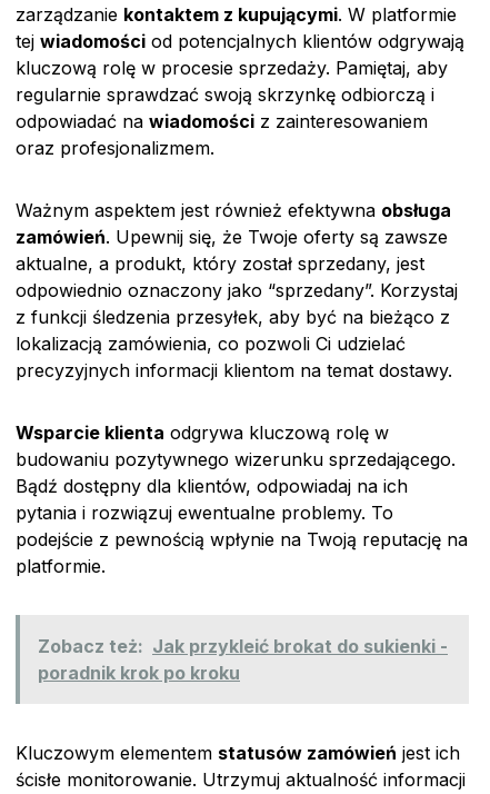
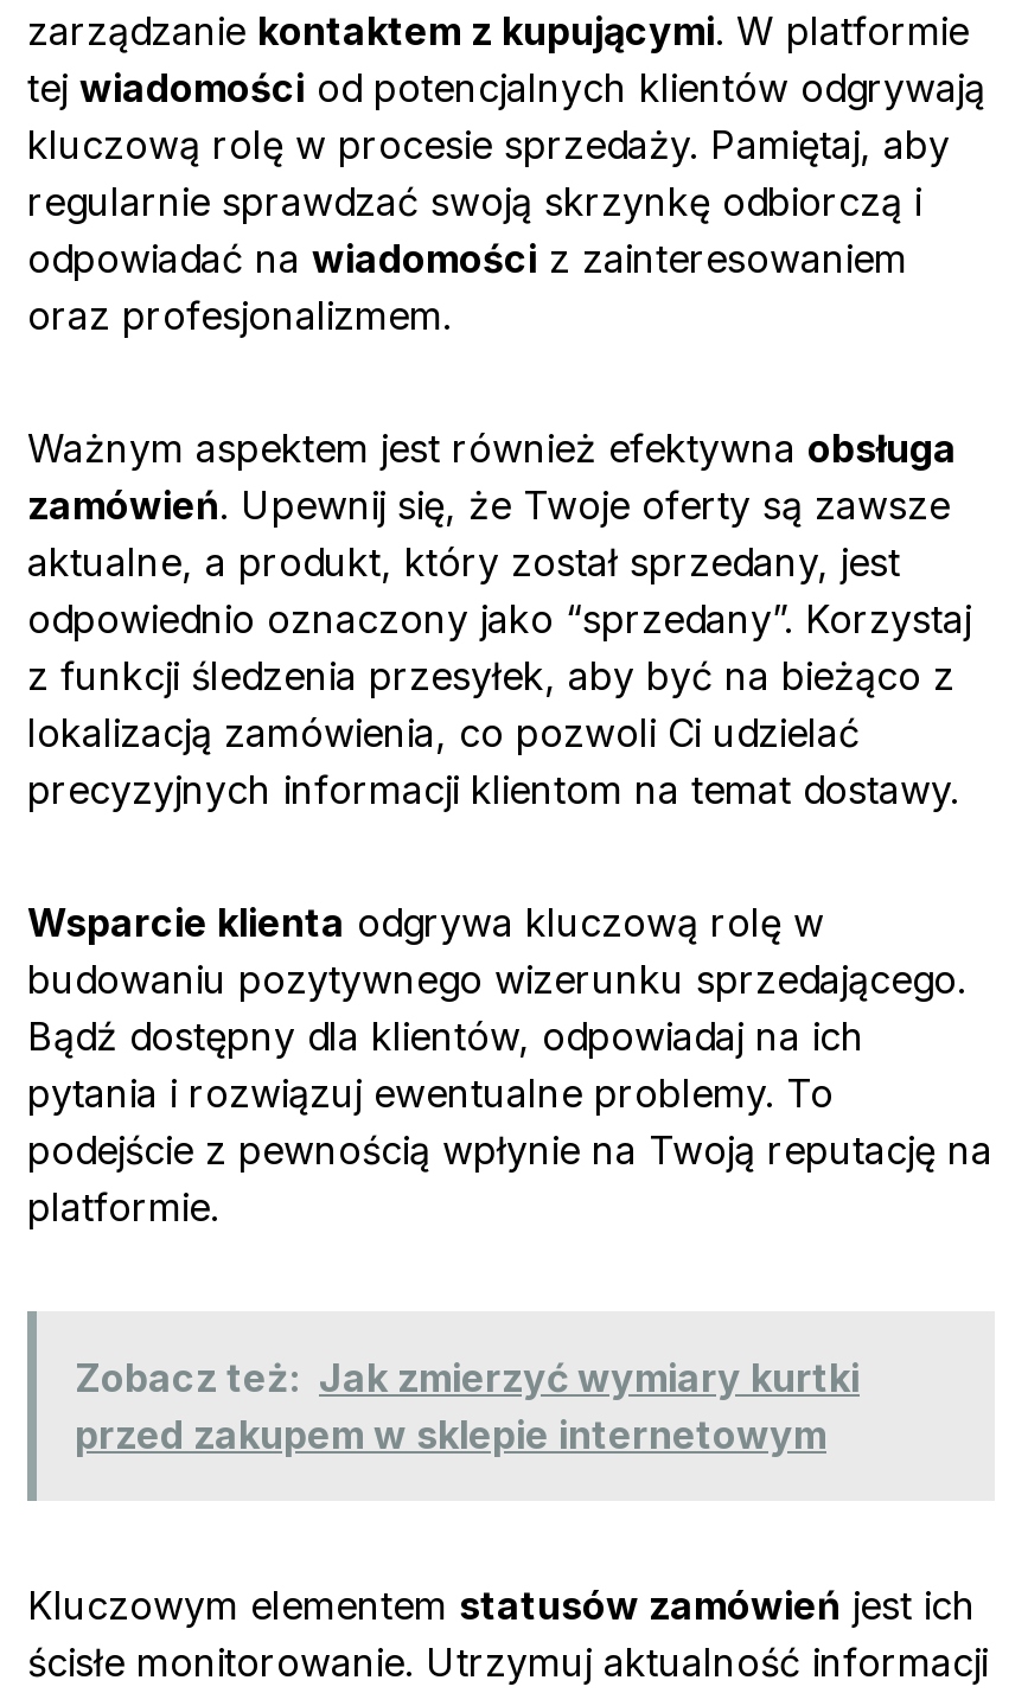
- Zobacz też: Jak przykleić brokat do sukienki -
- poradnik krok po kroku
+ Zobacz też: Jak zmierzyć wymiary kurtki
+ przed zakupem w sklepie internetowym
